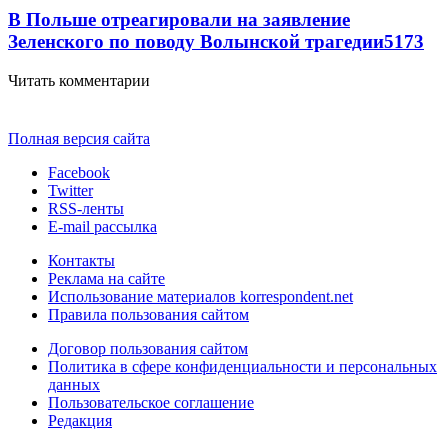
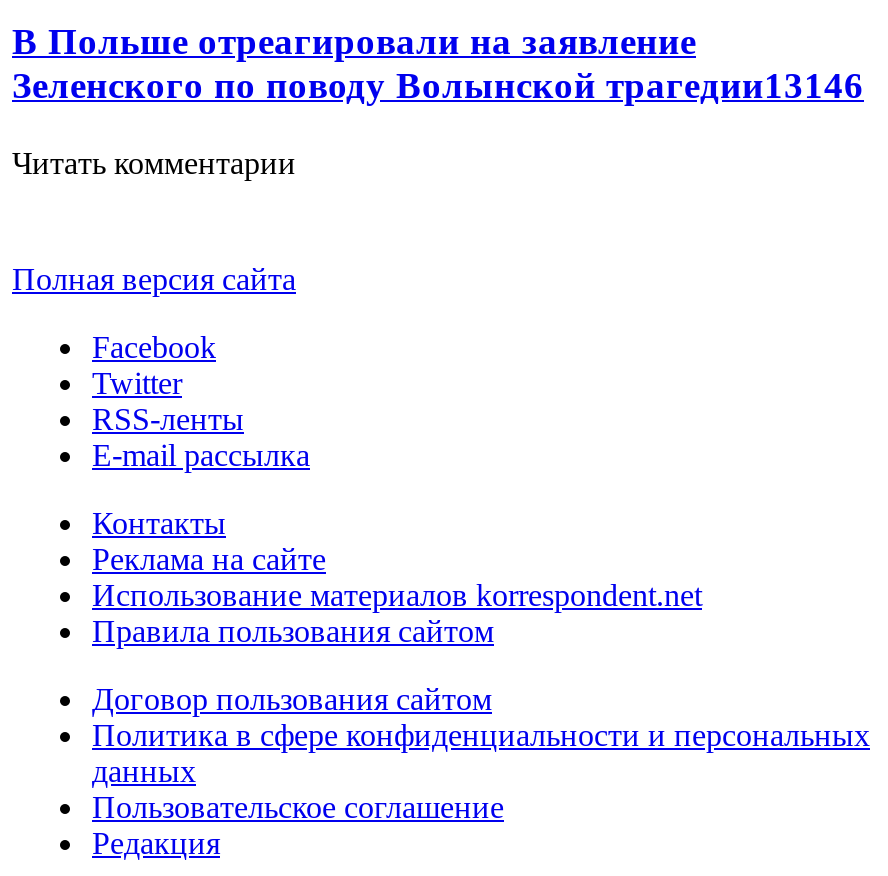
- Зеленского по поводу Волынской трагедии5173
+ Зеленского по поводу Волынской трагедии13146
